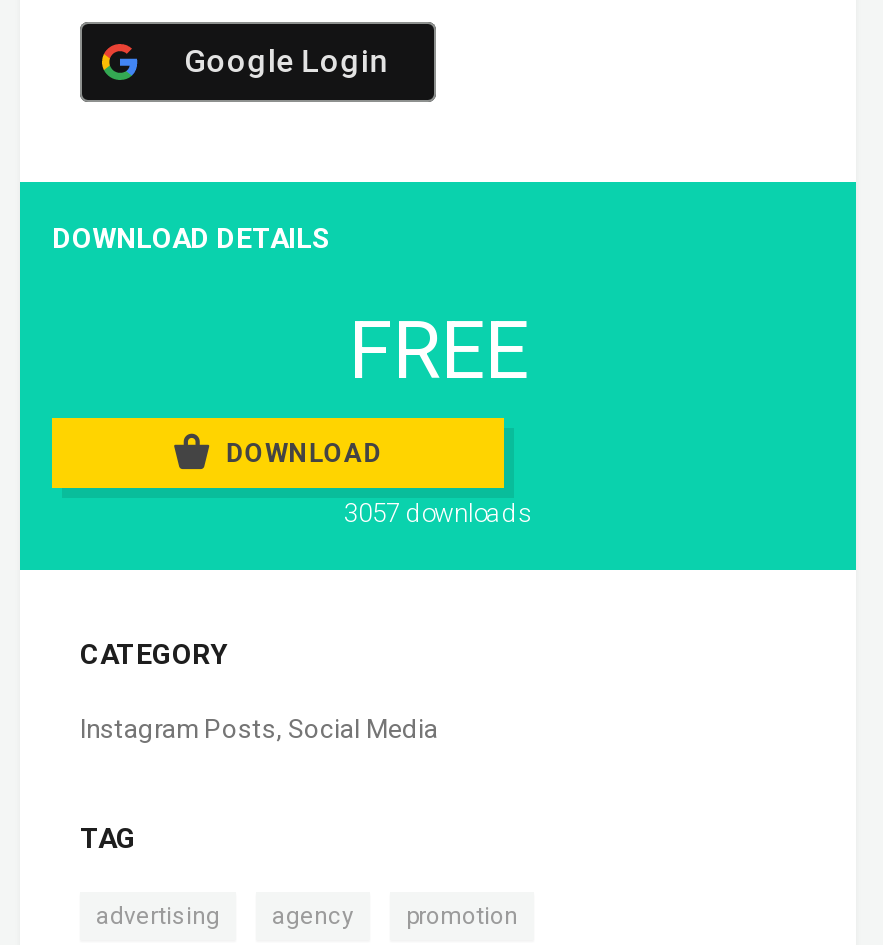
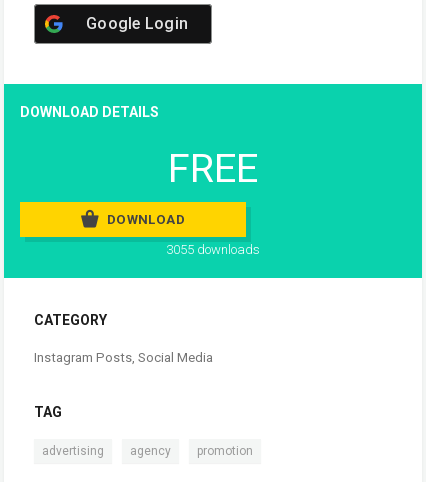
- 3057 downloads
+ 3055 downloads
